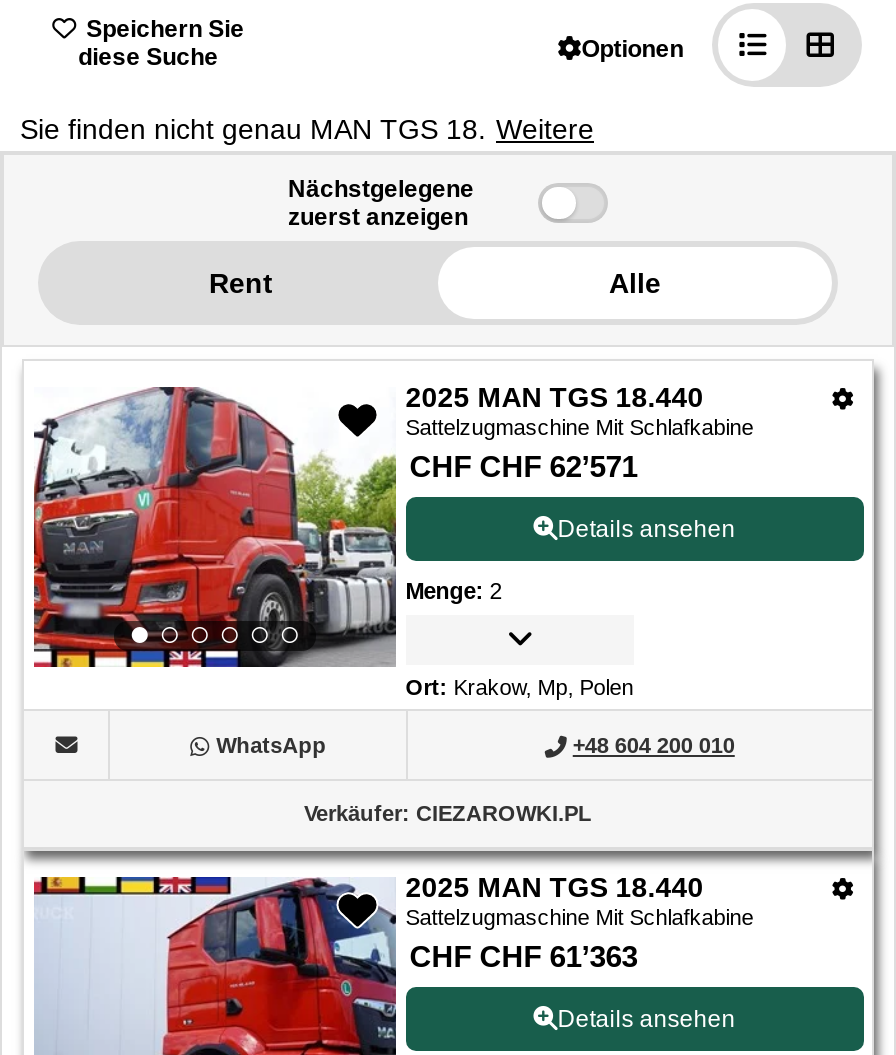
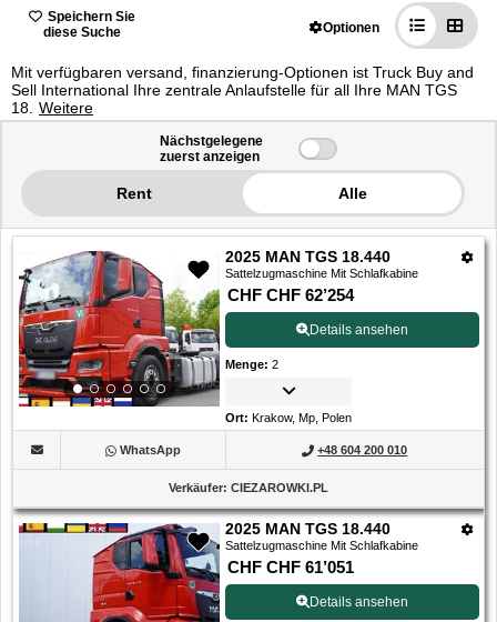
- Sie finden nicht genau MAN TGS 18. Weitere
+ Mit verfügbaren versand, finanzierung-Optionen ist Truck Buy and
+ Sell International Ihre zentrale Anlaufstelle für all Ihre MAN TGS
+ 18. Weitere

- CHF CHF 62’571
+ CHF CHF 62’254

- CHF CHF 61’363
+ CHF CHF 61’051
